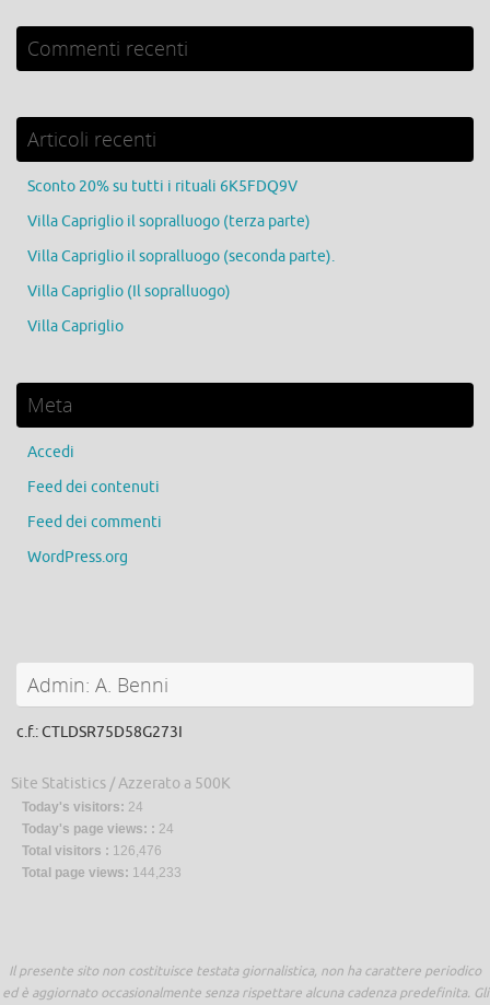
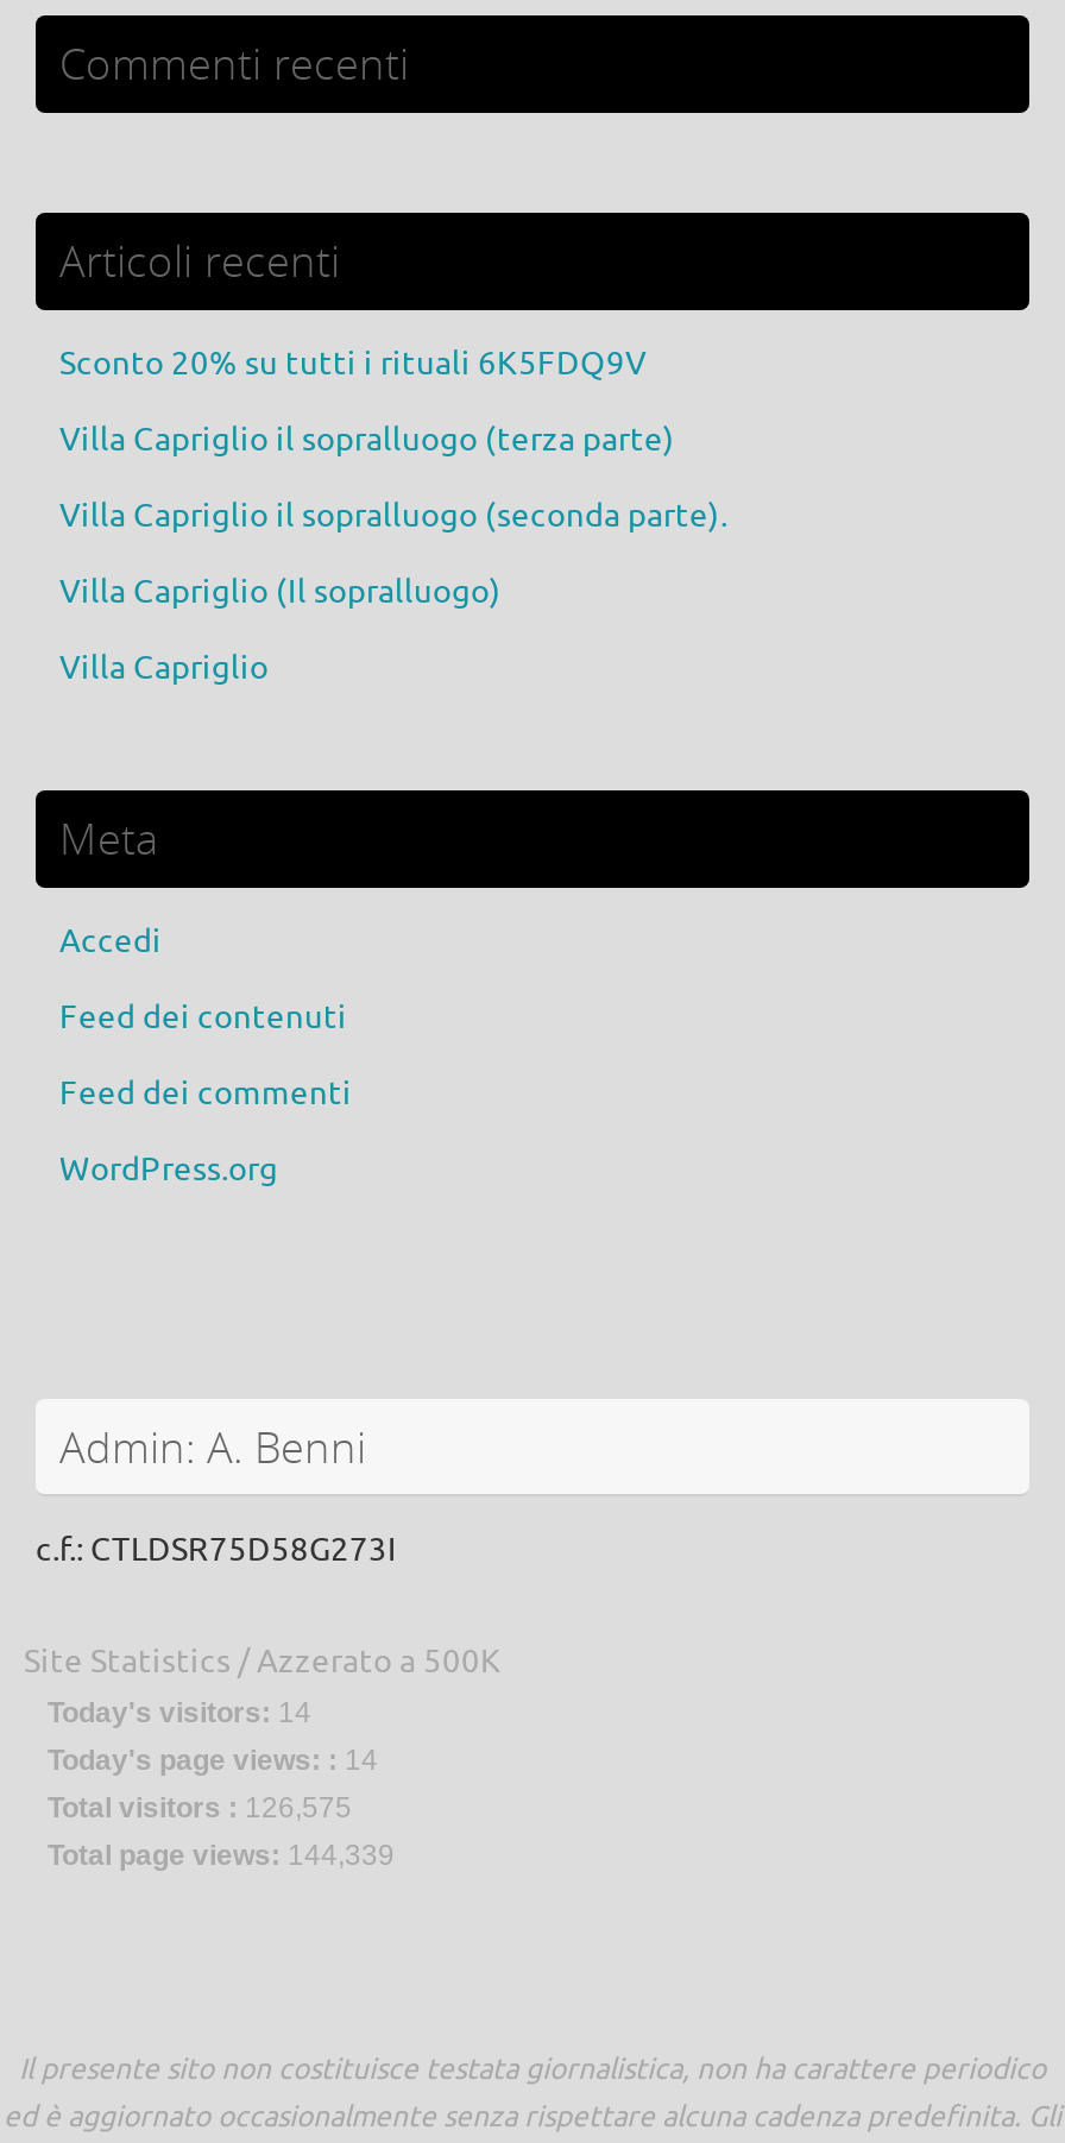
- Today's visitors: 24
+ Today's visitors: 14

- Today's page views: : 24
+ Today's page views: : 14

- Total visitors : 126,476
+ Total visitors : 126,575

- Total page views: 144,233
+ Total page views: 144,339
